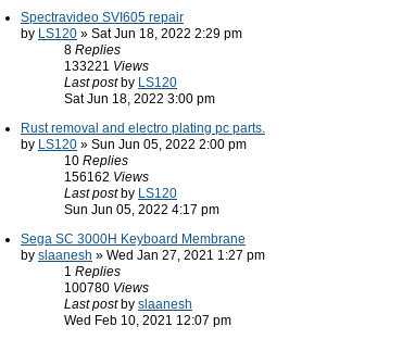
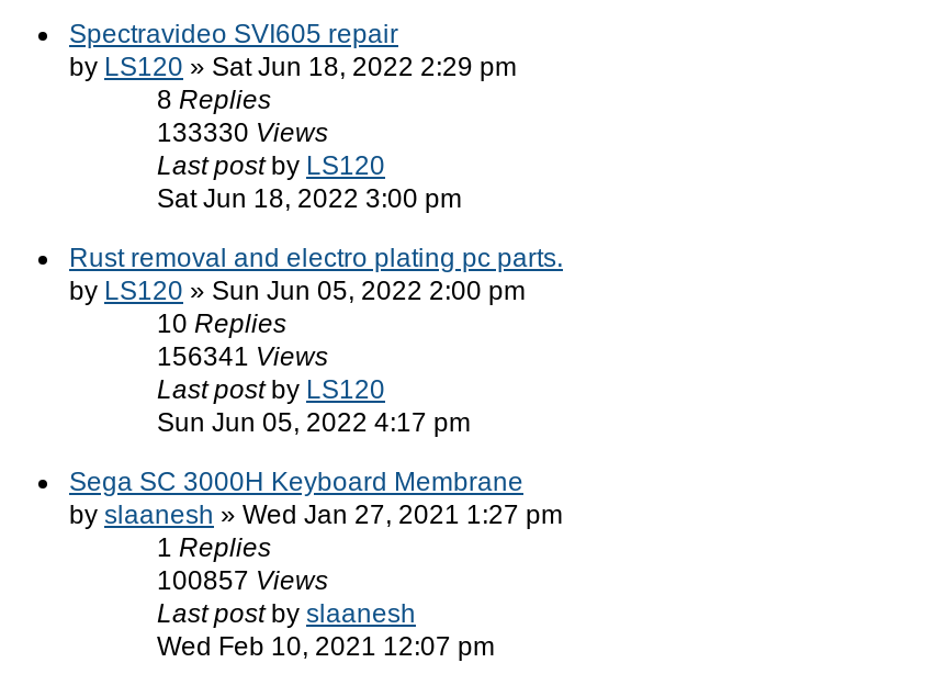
- 133221 Views
+ 133330 Views

- 156162 Views
+ 156341 Views

- 100780 Views
+ 100857 Views
